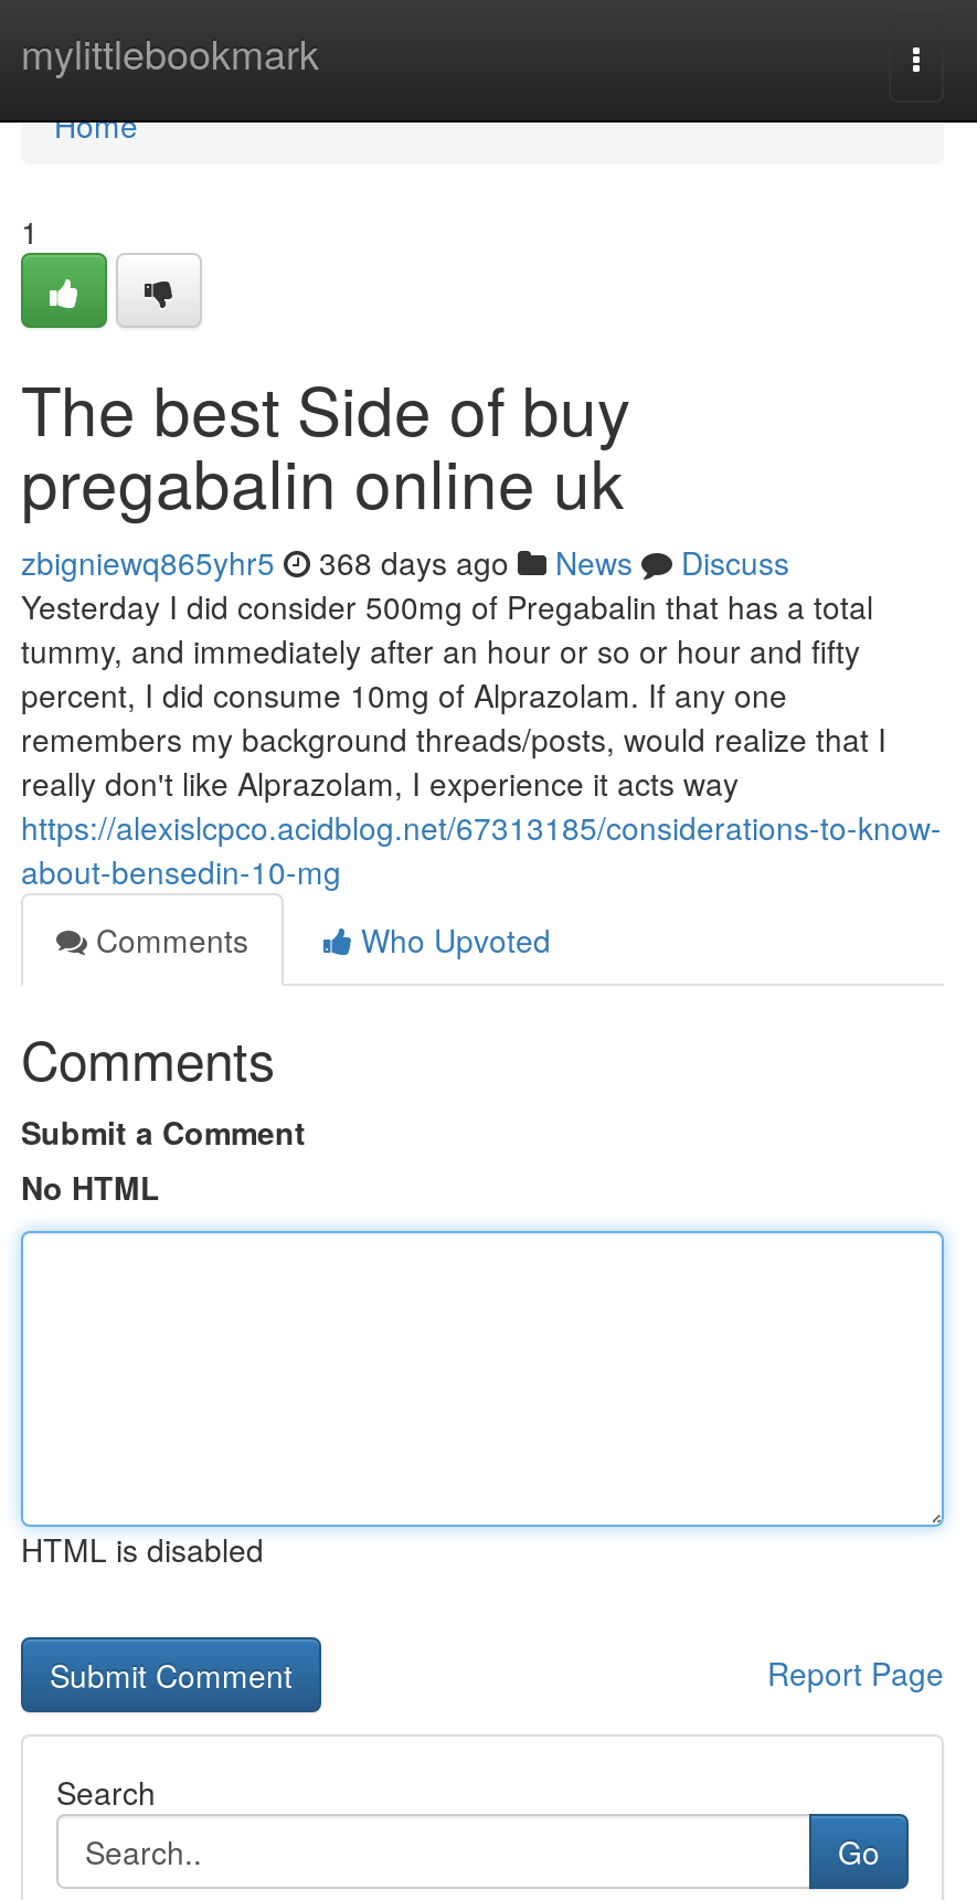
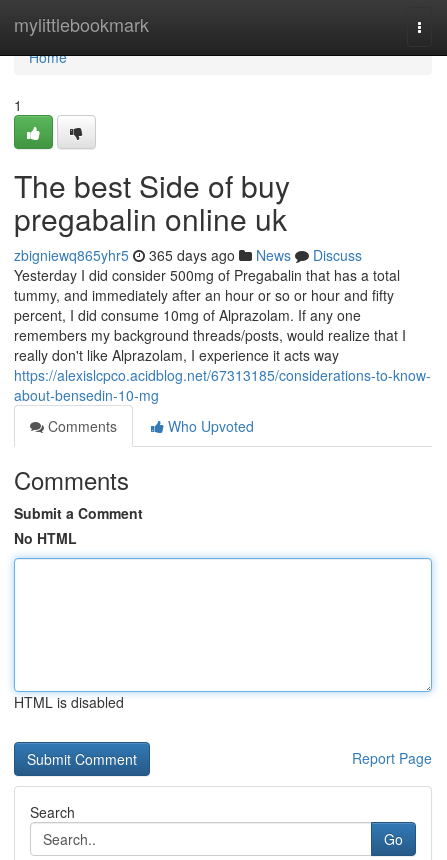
- zbigniewq865yhr5 368 days ago News Discuss
+ zbigniewq865yhr5 365 days ago News Discuss
